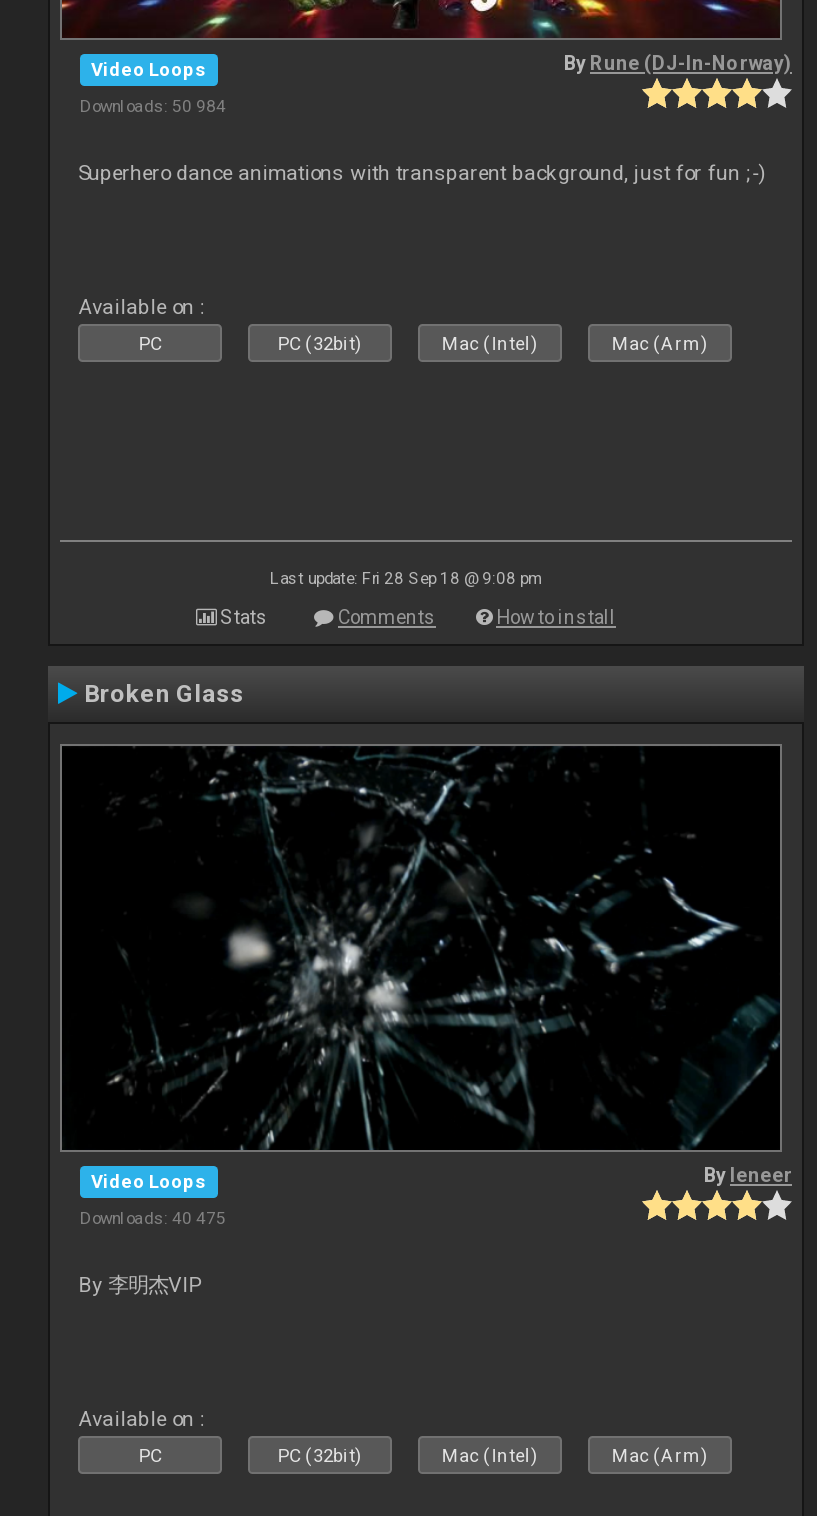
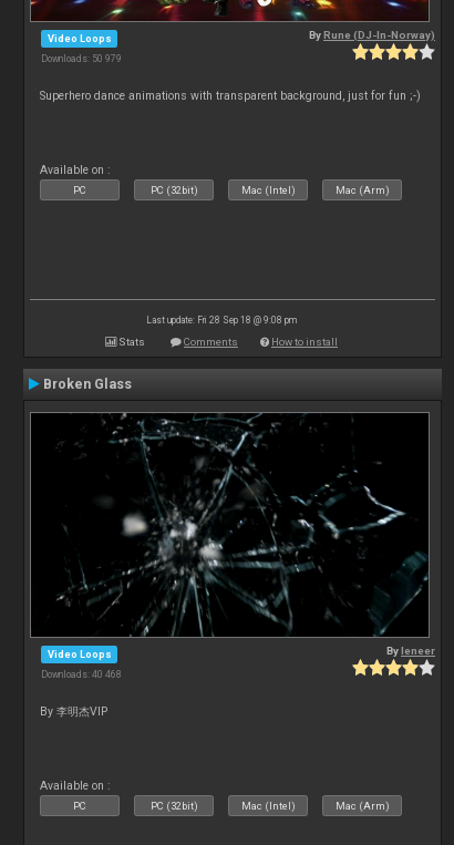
- Downloads: 50 984
+ Downloads: 50 979

- Downloads: 40 475
+ Downloads: 40 468
